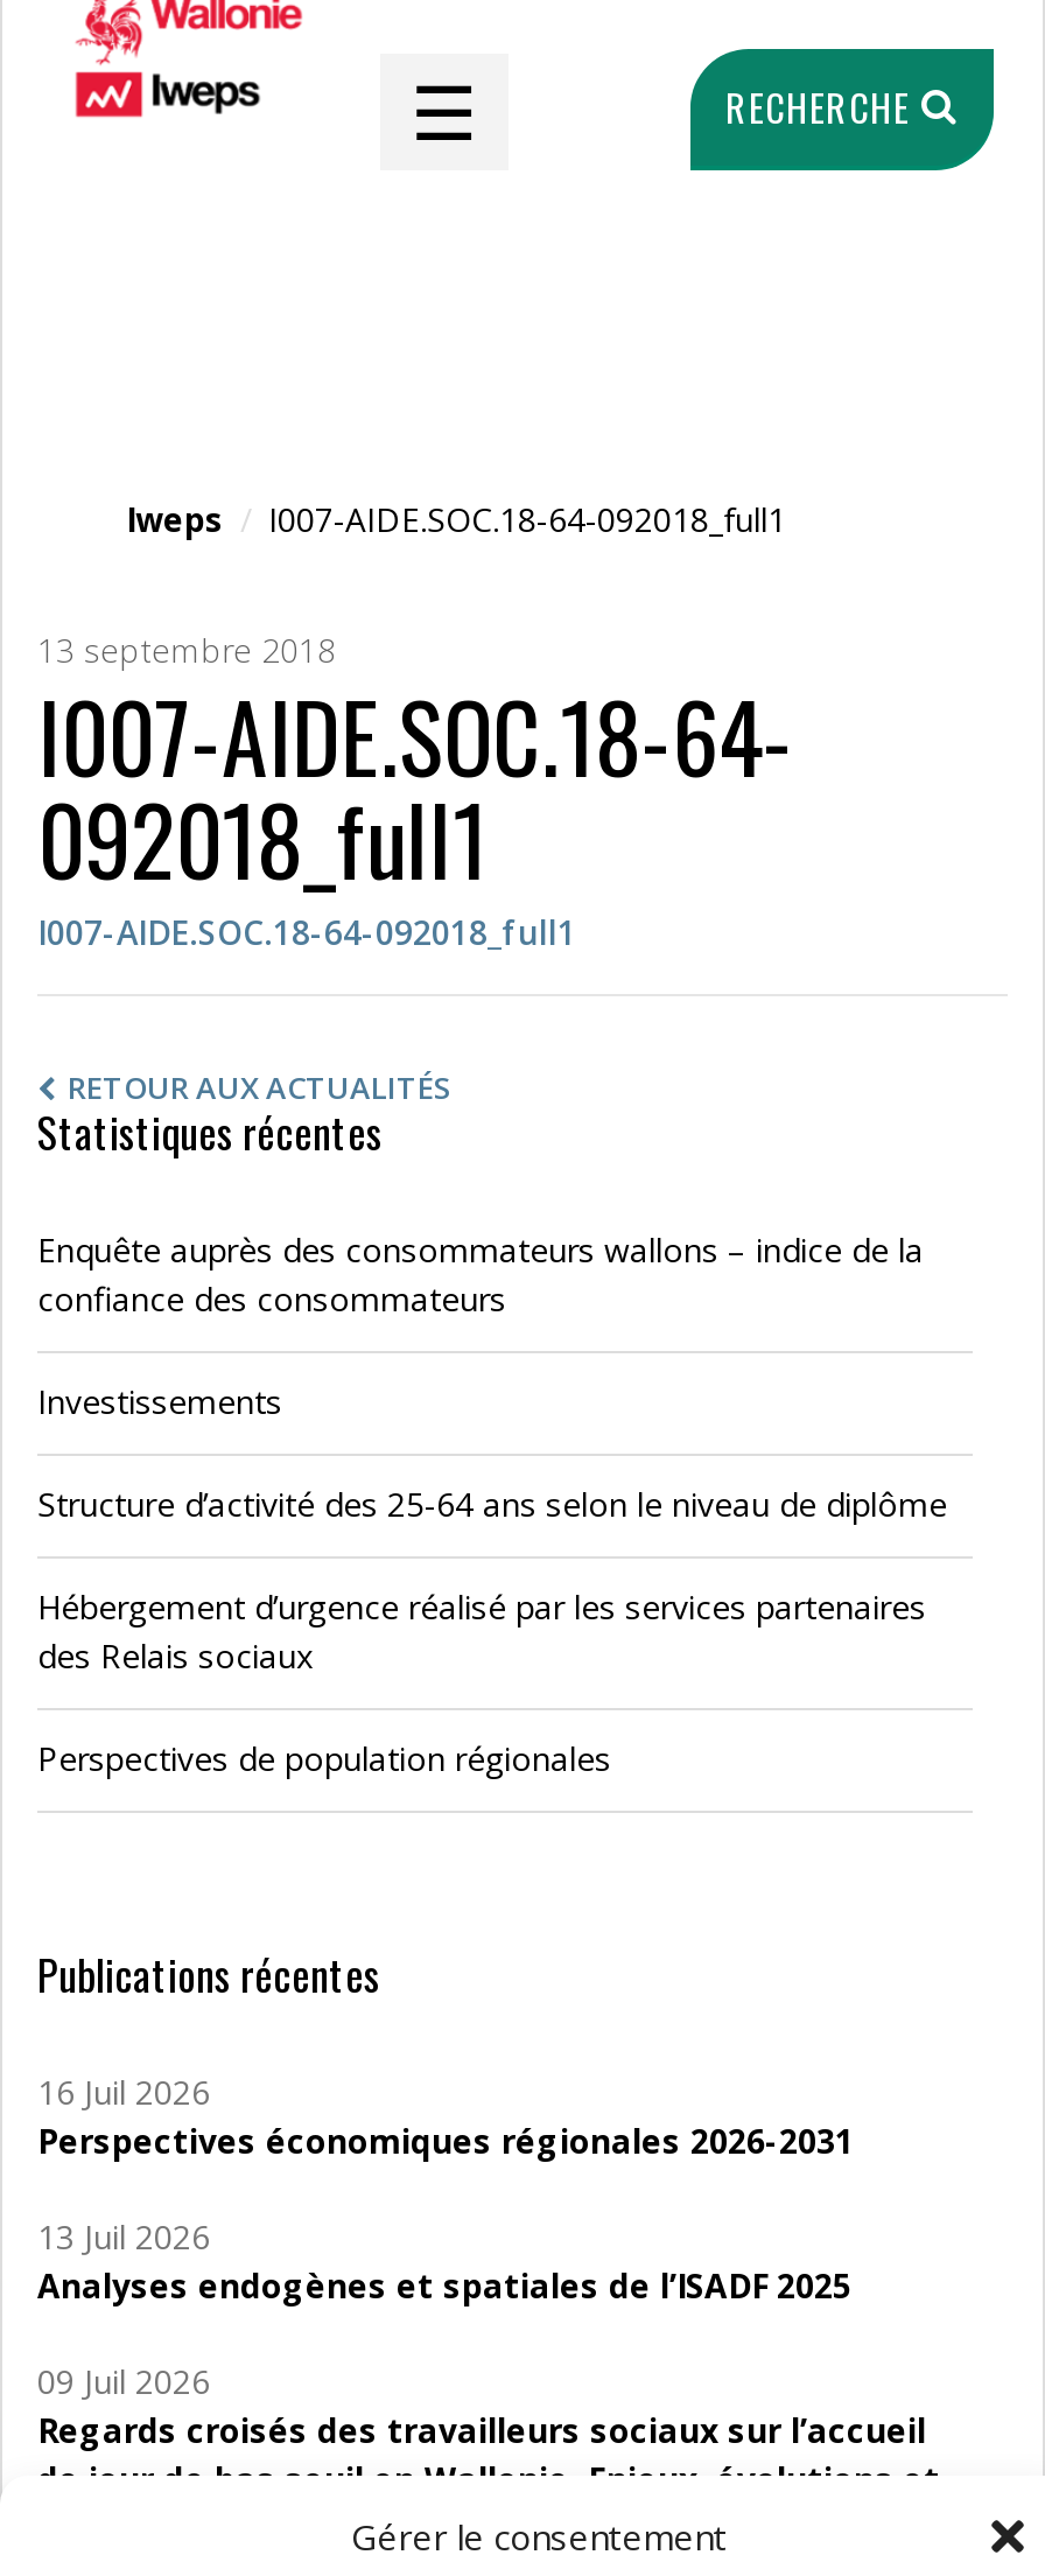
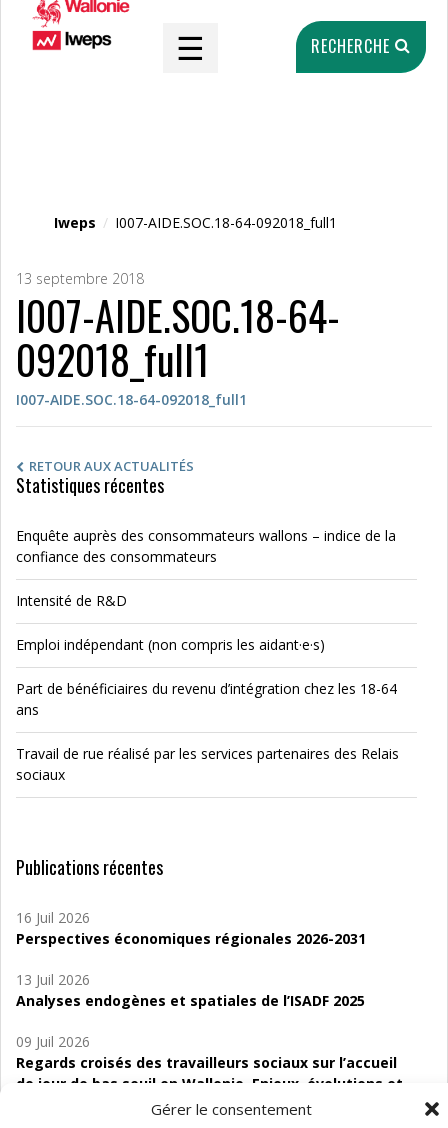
- Investissements
+ Intensité de R&D

- Structure d’activité des 25-64 ans selon le niveau de diplôme
+ Emploi indépendant (non compris les aidant·e·s)

- Hébergement d’urgence réalisé par les services partenaires
- des Relais sociaux
+ Part de bénéficiaires du revenu d’intégration chez les 18-64
+ ans

- Perspectives de population régionales
+ Travail de rue réalisé par les services partenaires des Relais
+ sociaux
